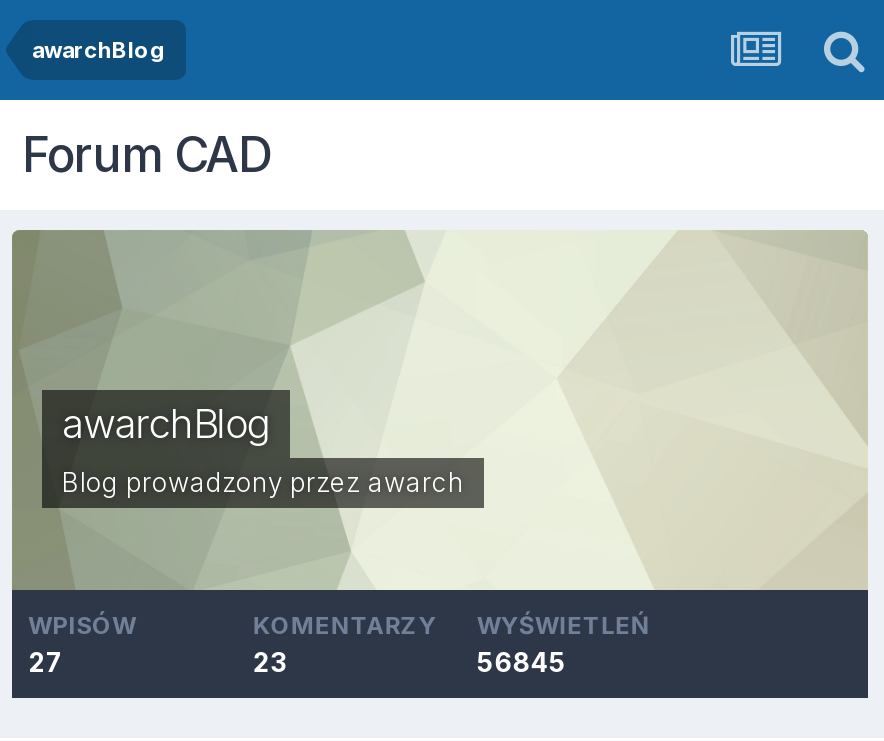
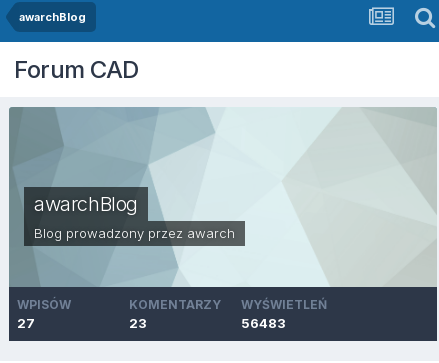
- 56845
+ 56483
